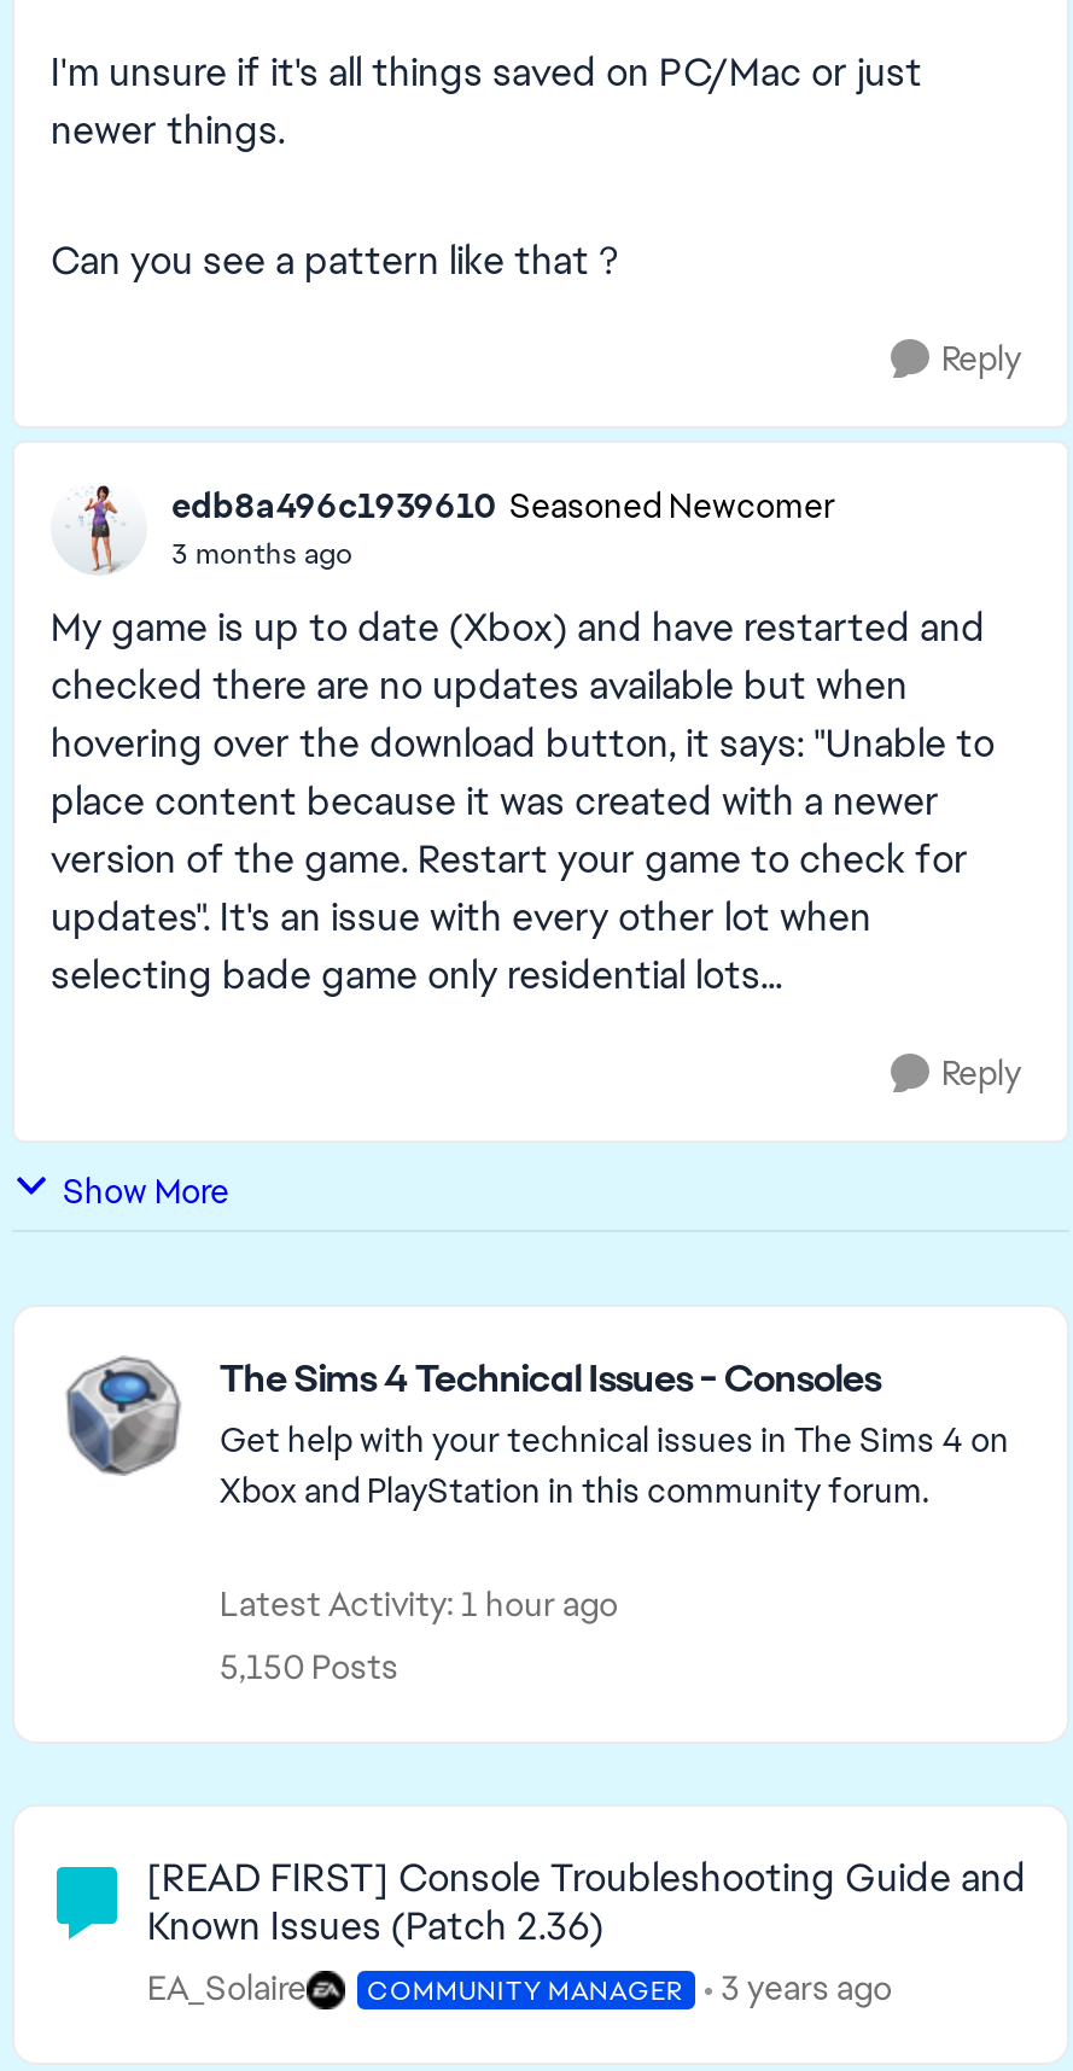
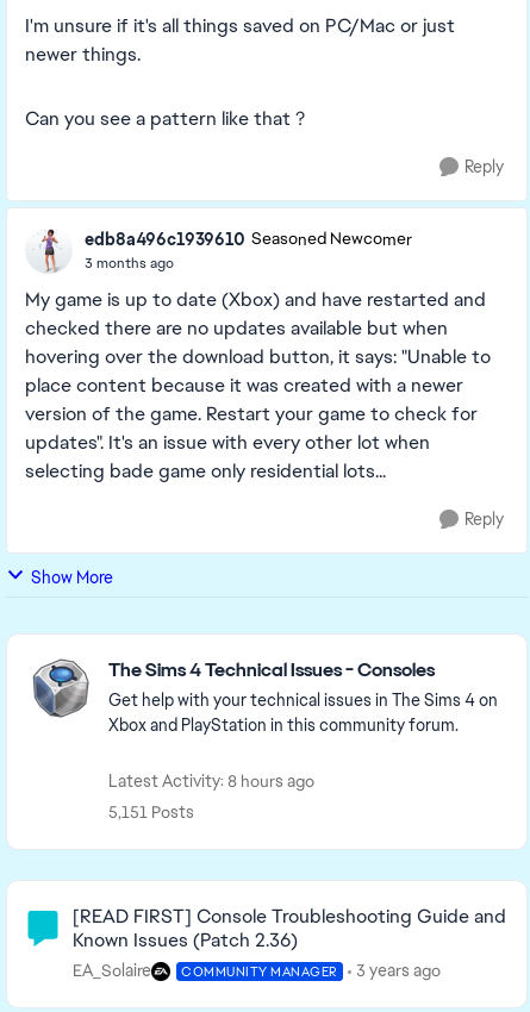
- Latest Activity: 1 hour ago
+ Latest Activity: 8 hours ago

- 5,150 Posts
+ 5,151 Posts
